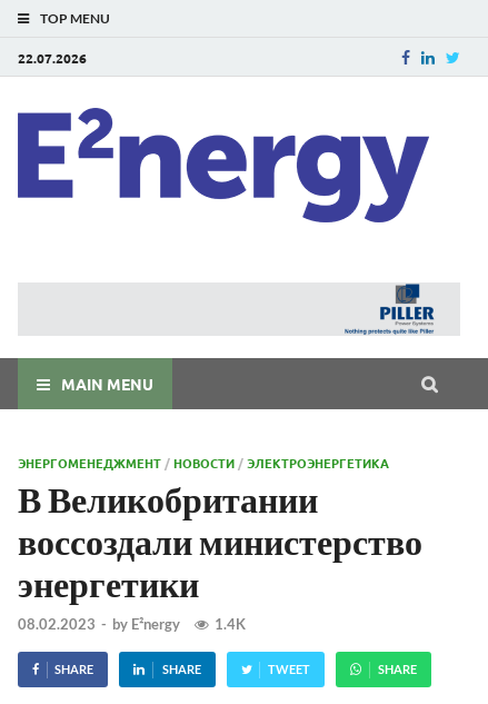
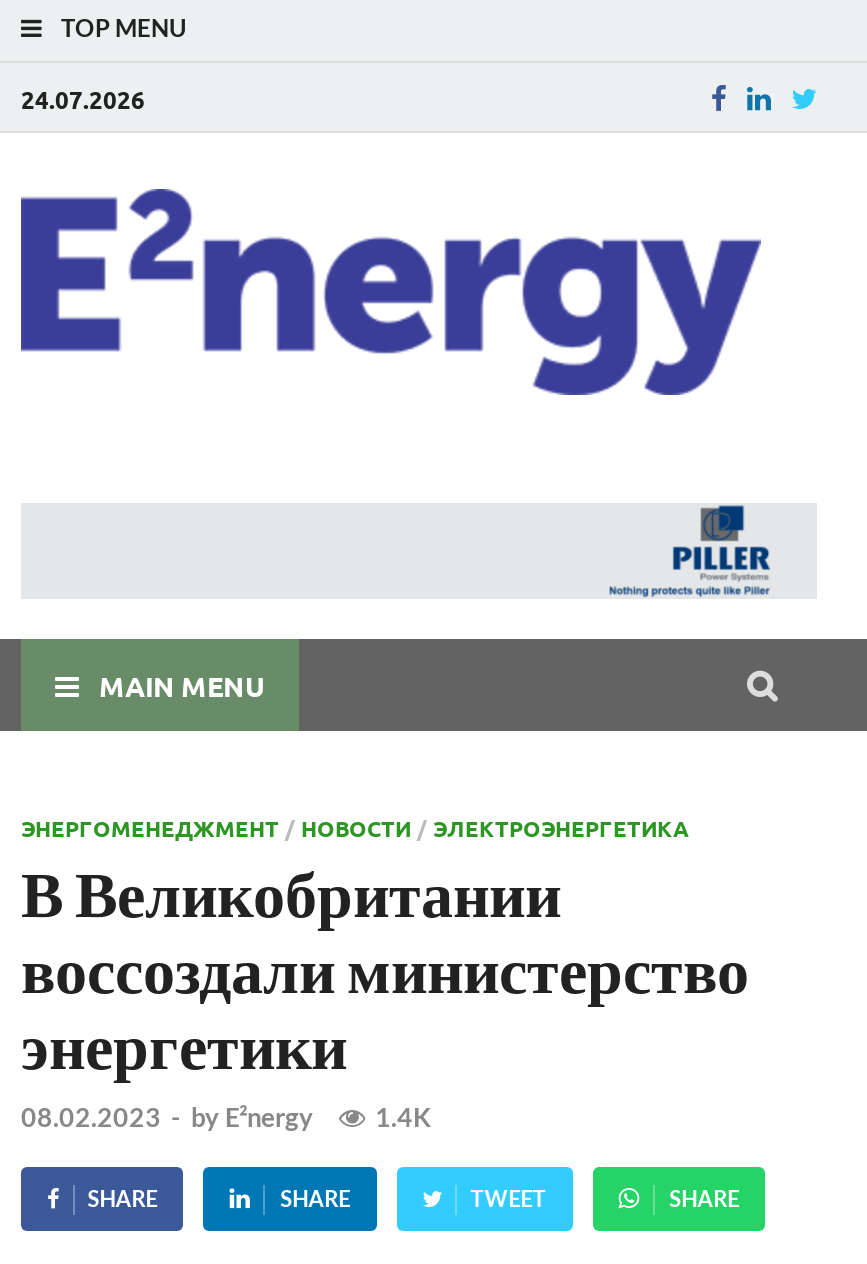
- 22.07.2026
+ 24.07.2026
